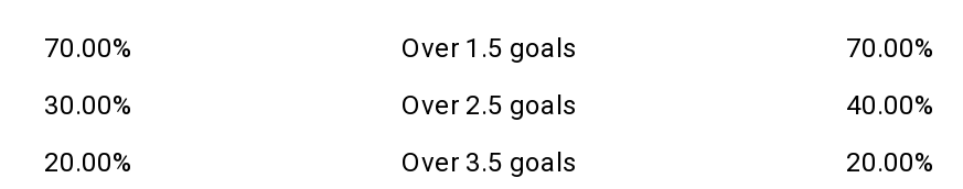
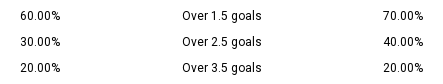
- 70.00%
+ 60.00%
